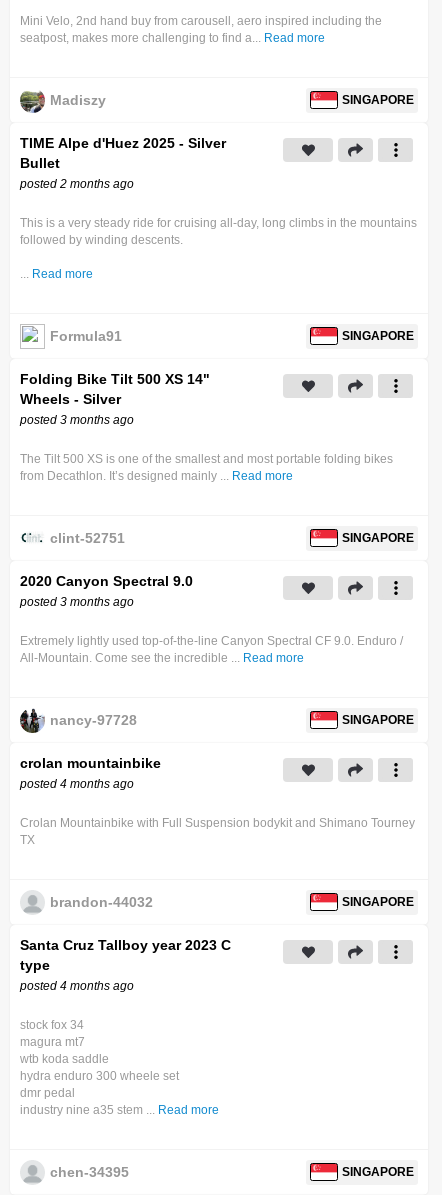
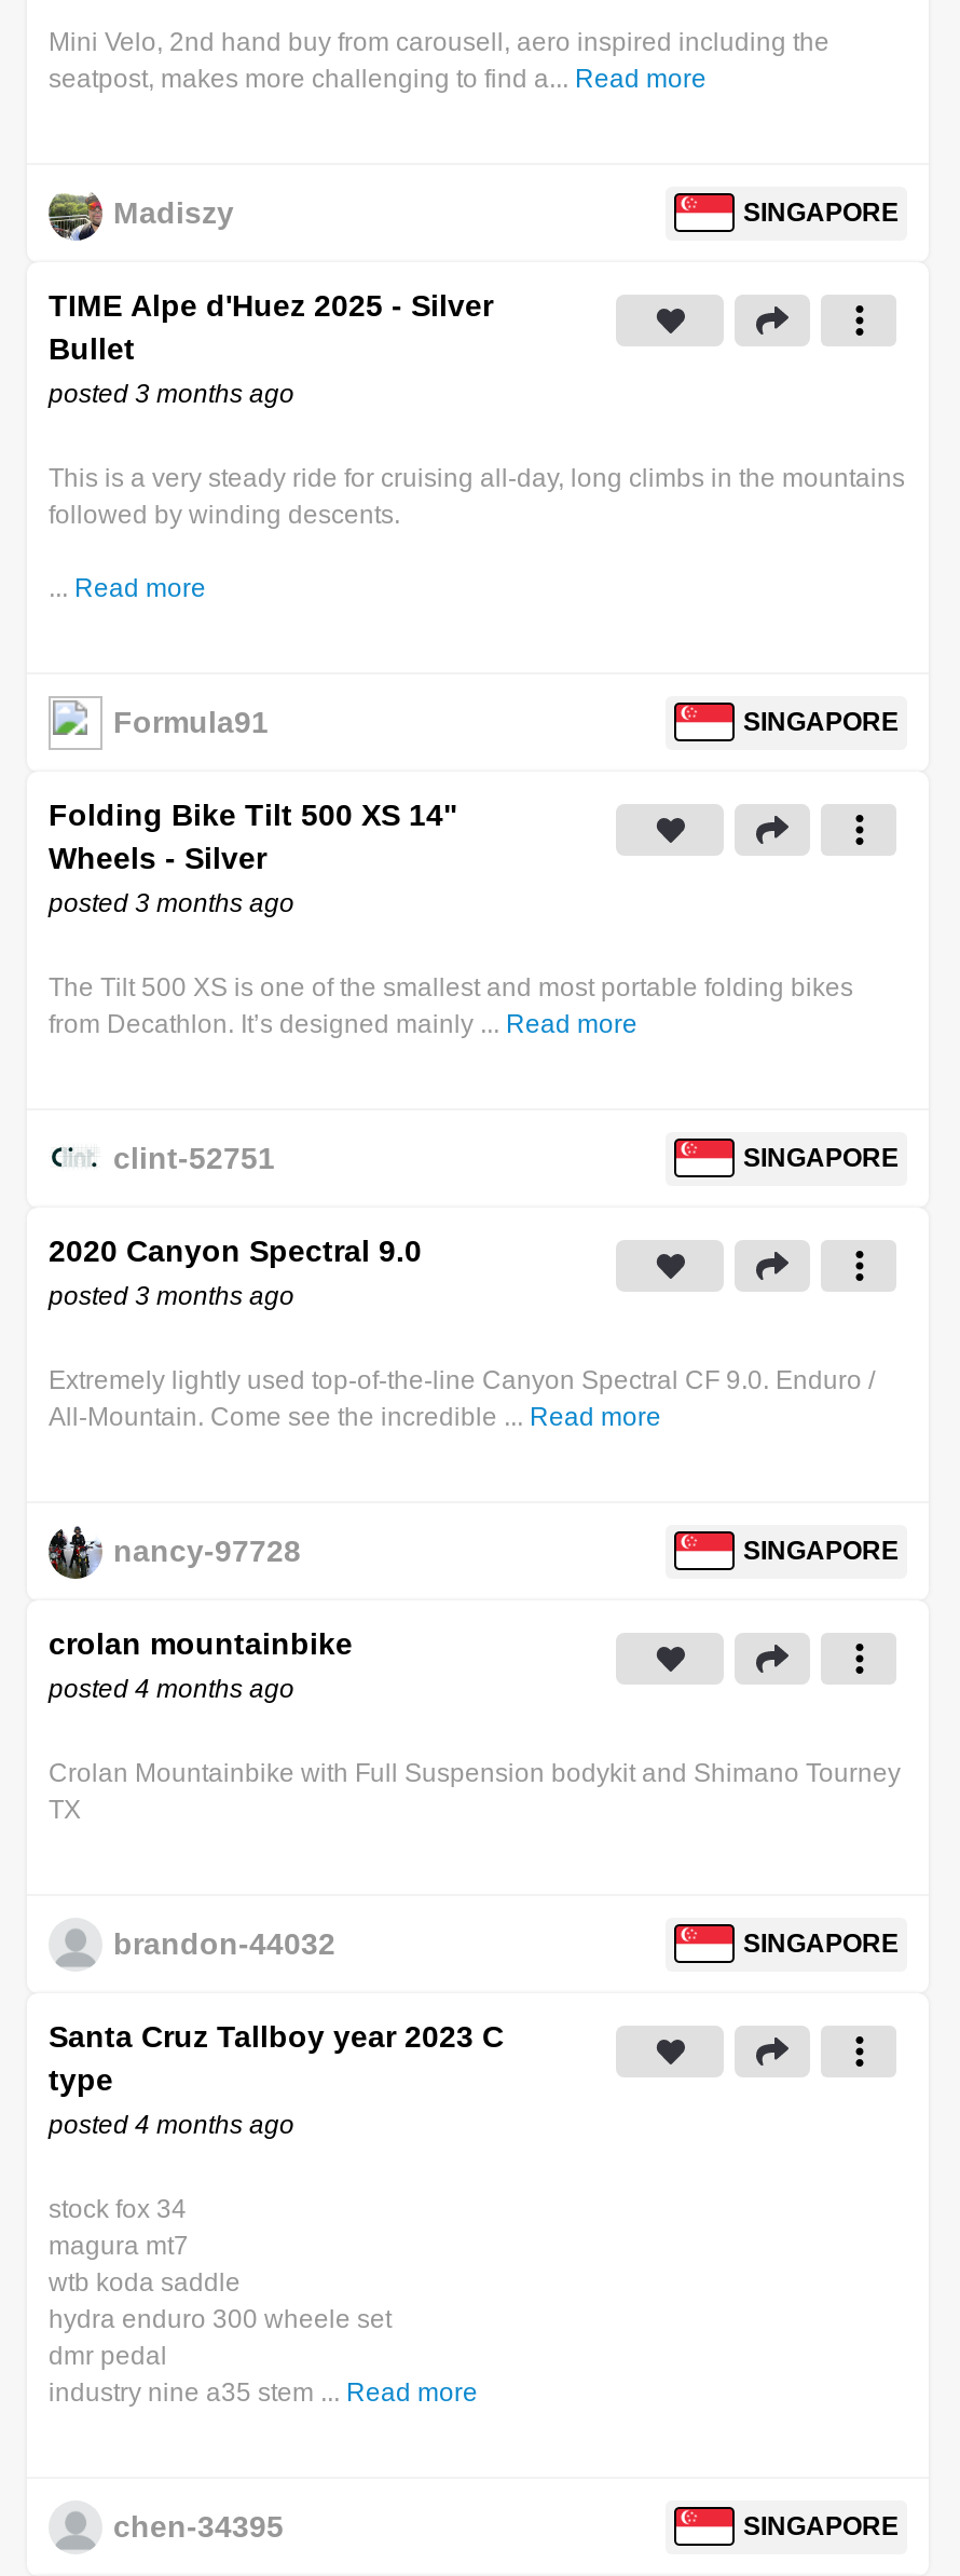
- posted 2 months ago
+ posted 3 months ago
